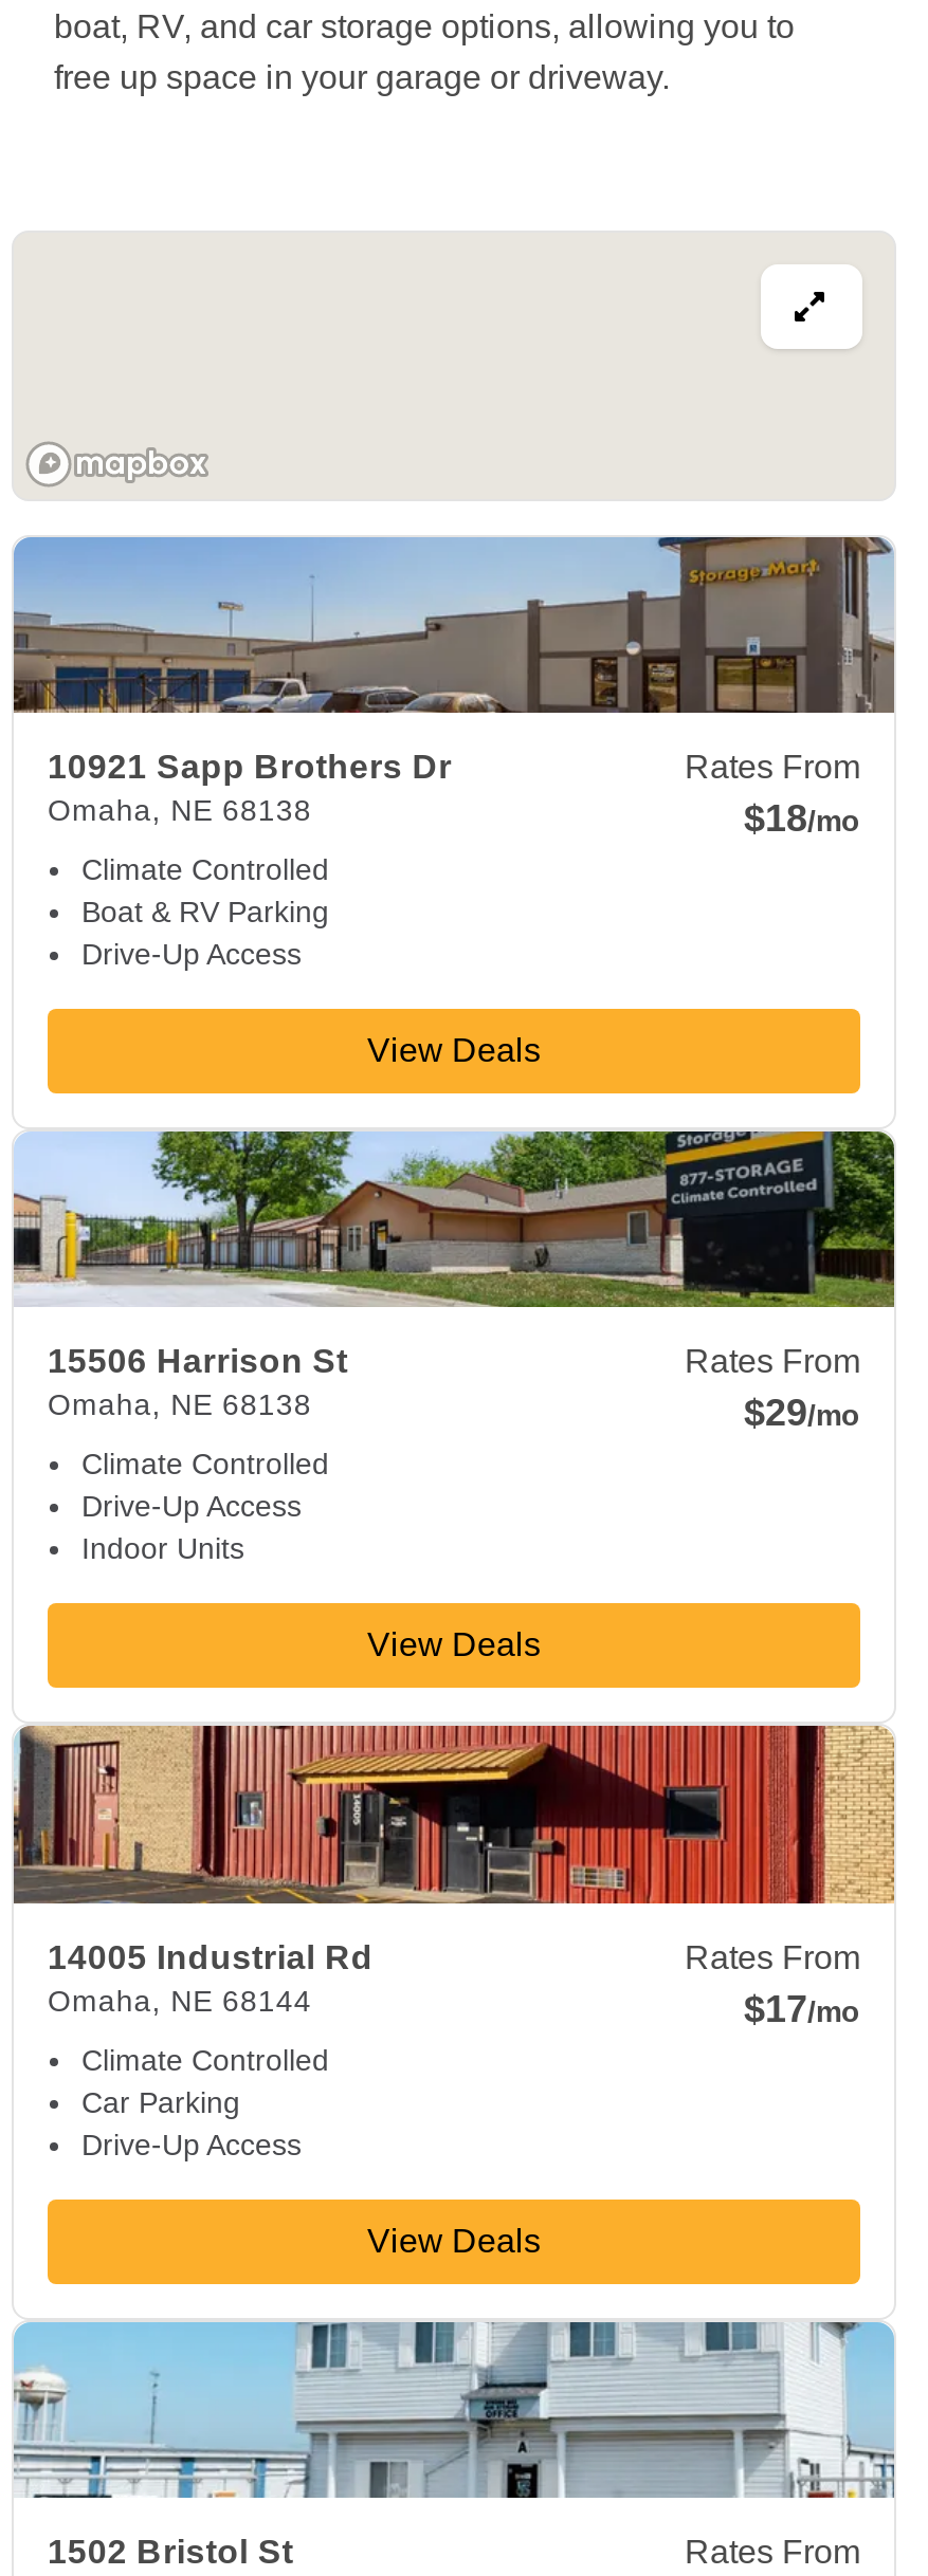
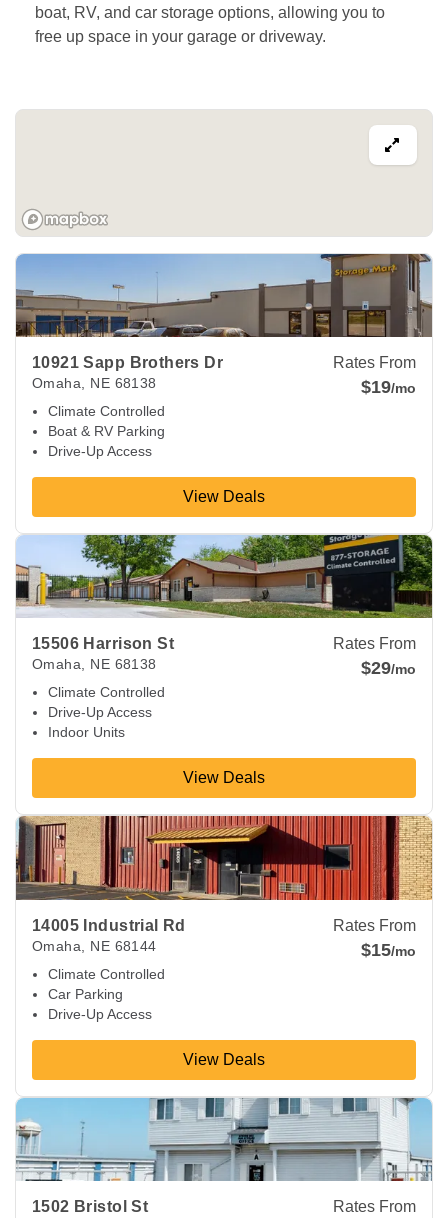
- $18/mo
+ $19/mo

- $17/mo
+ $15/mo
